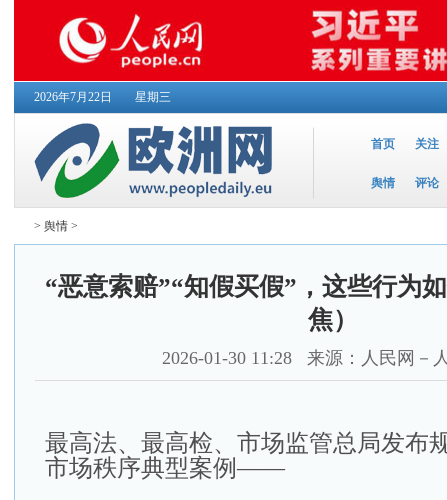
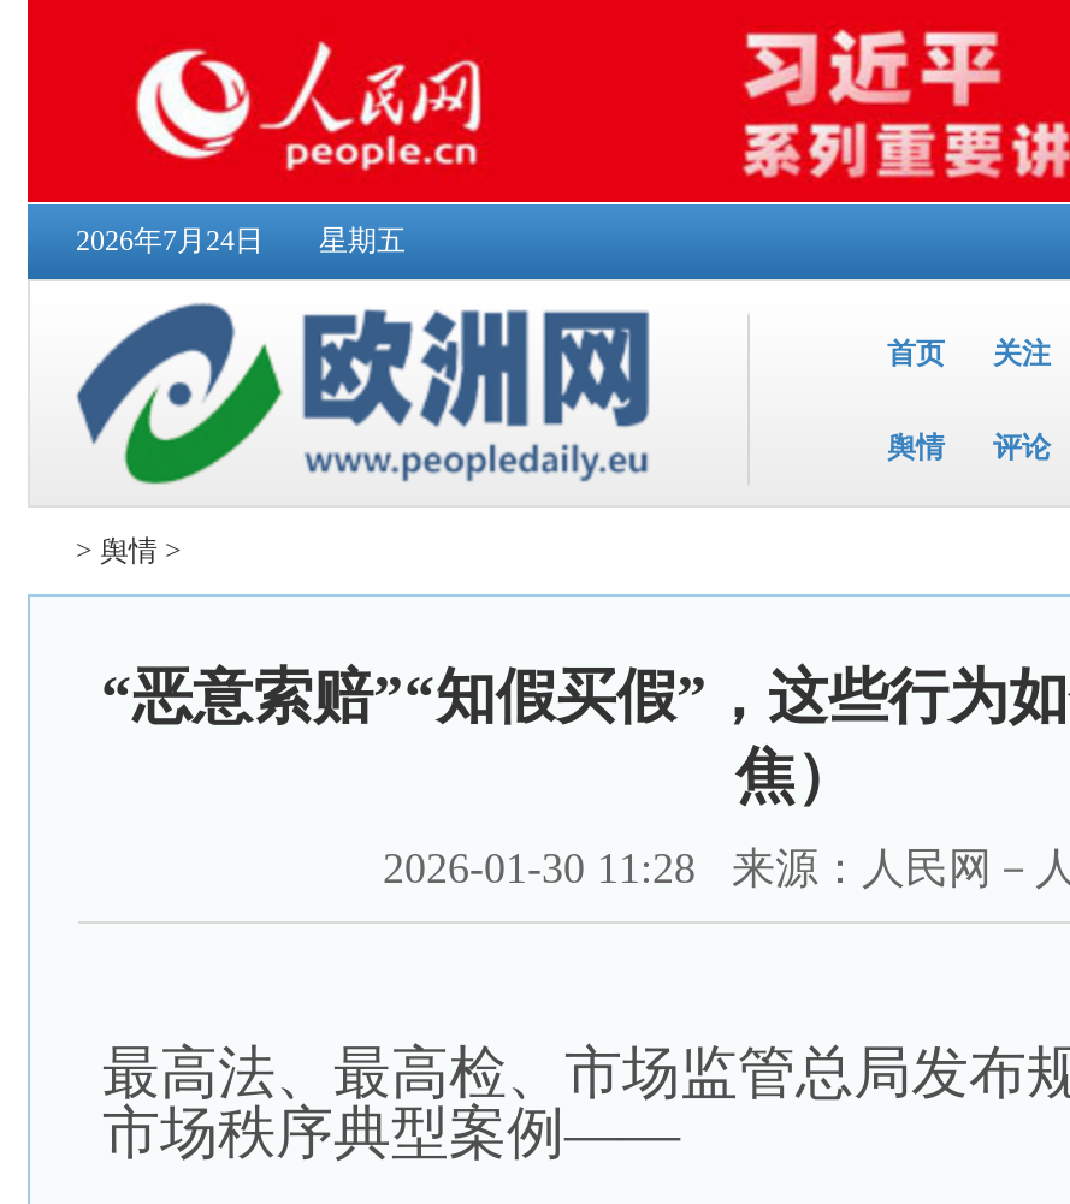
- 2026年7月22日
+ 2026年7月24日

- 星期三
+ 星期五
